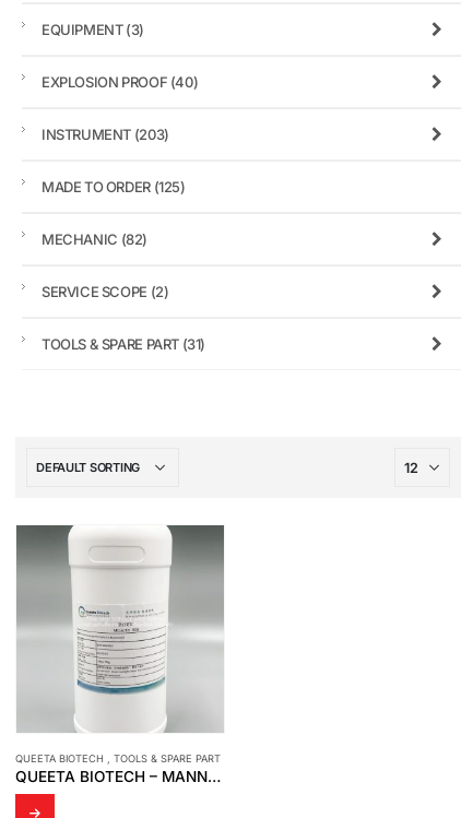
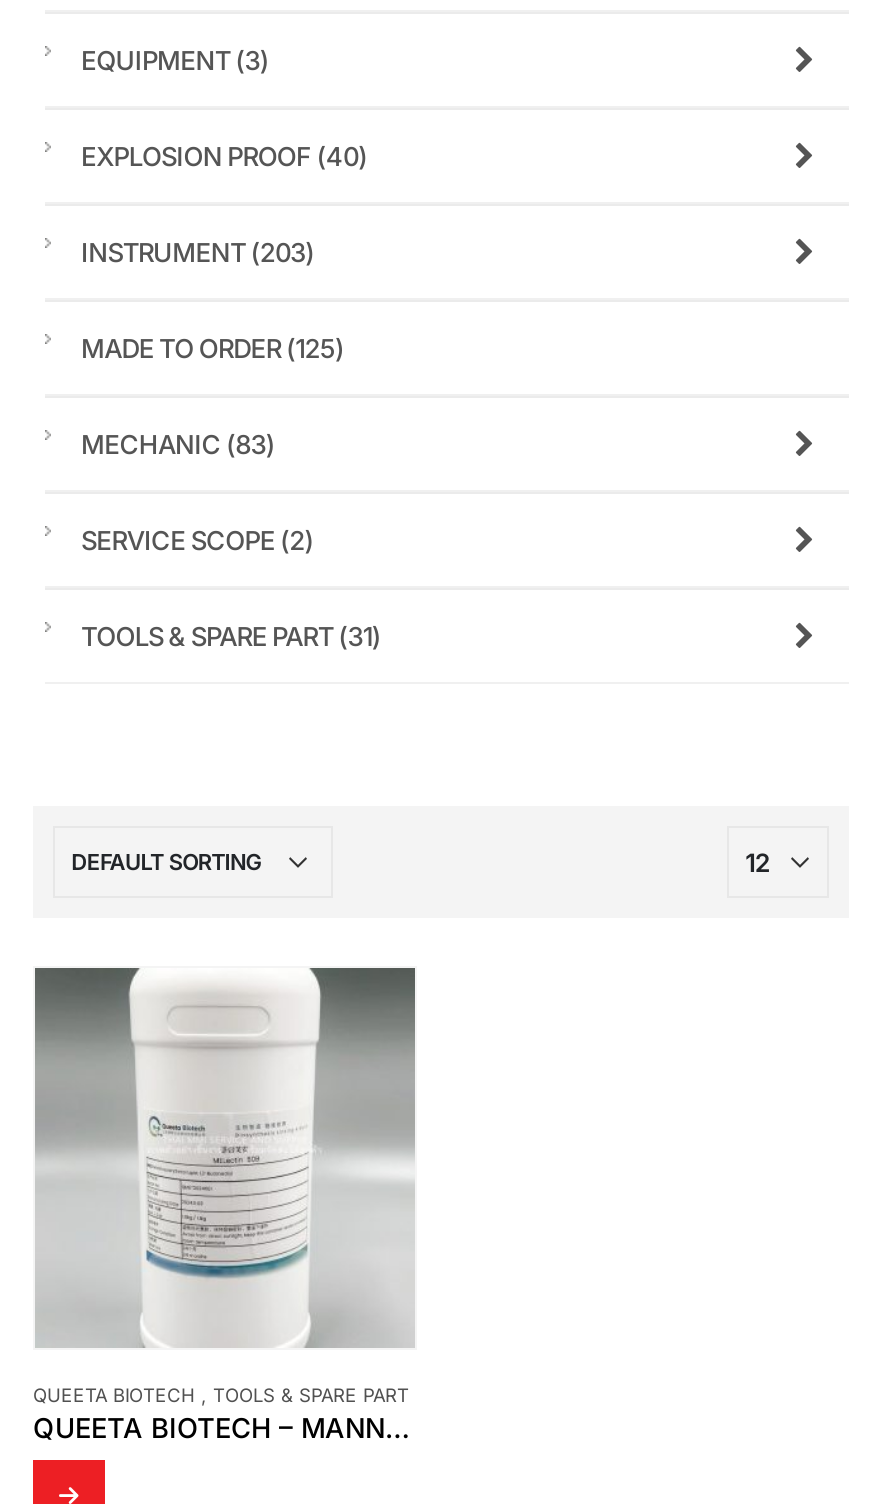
- MECHANIC (82)
+ MECHANIC (83)
